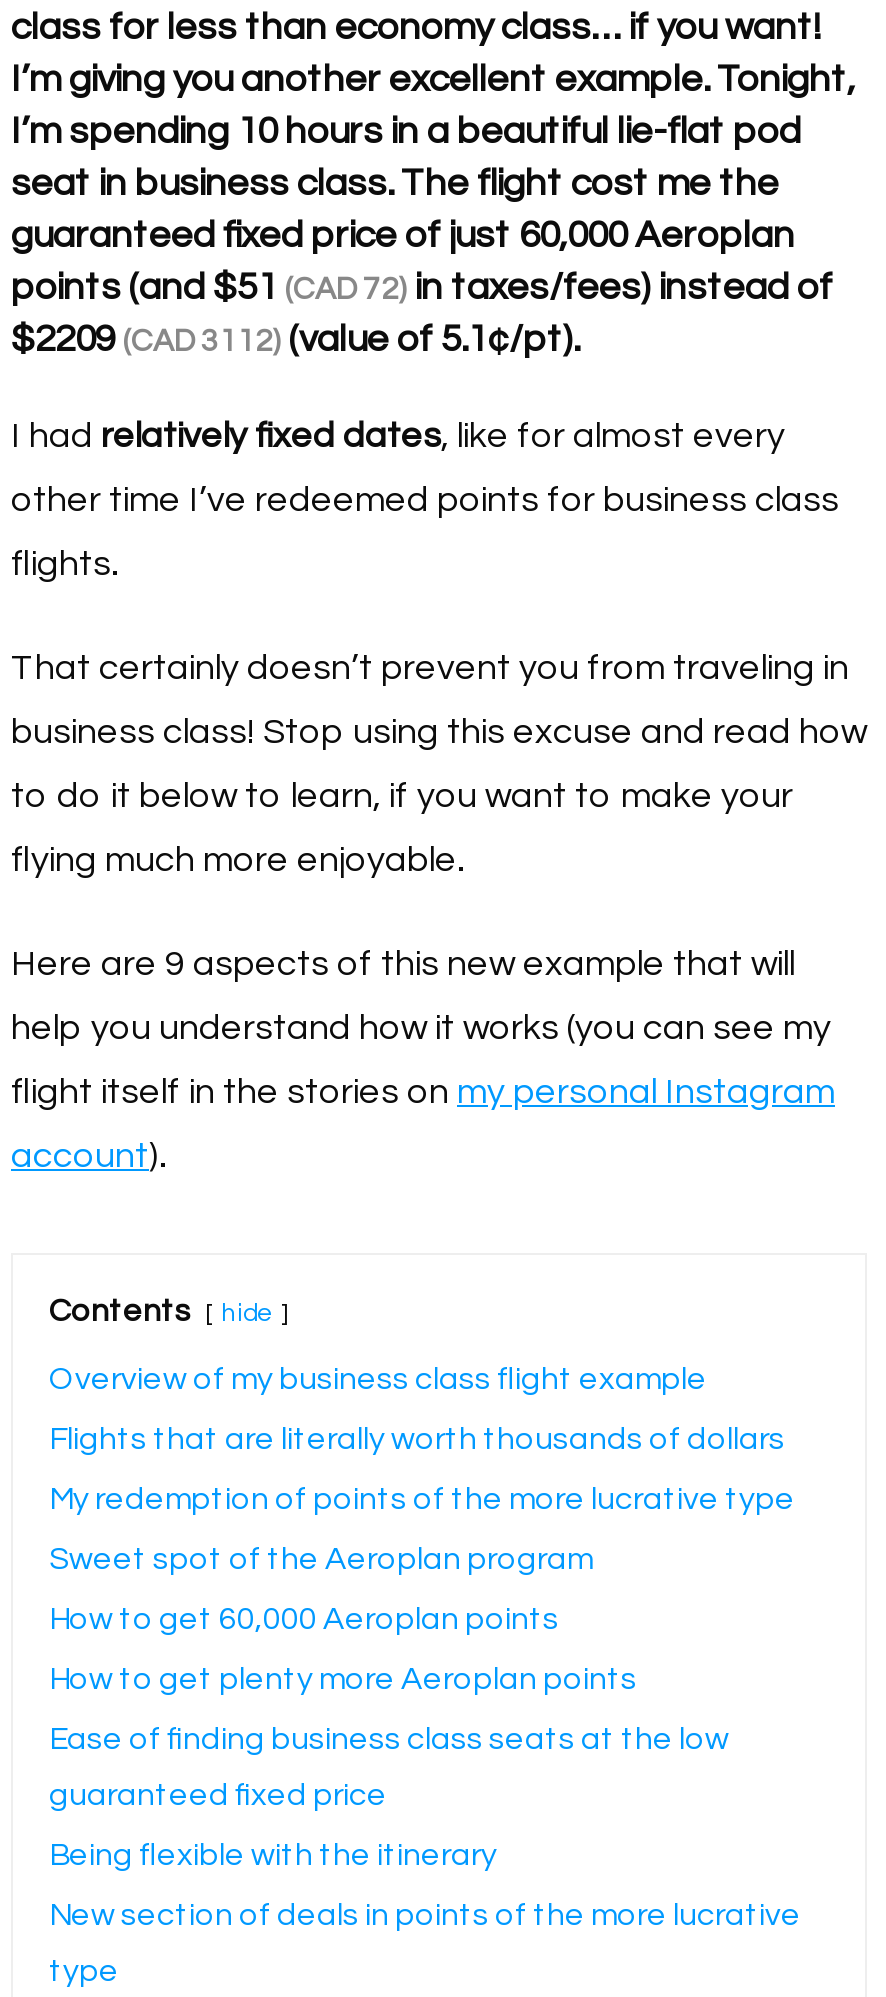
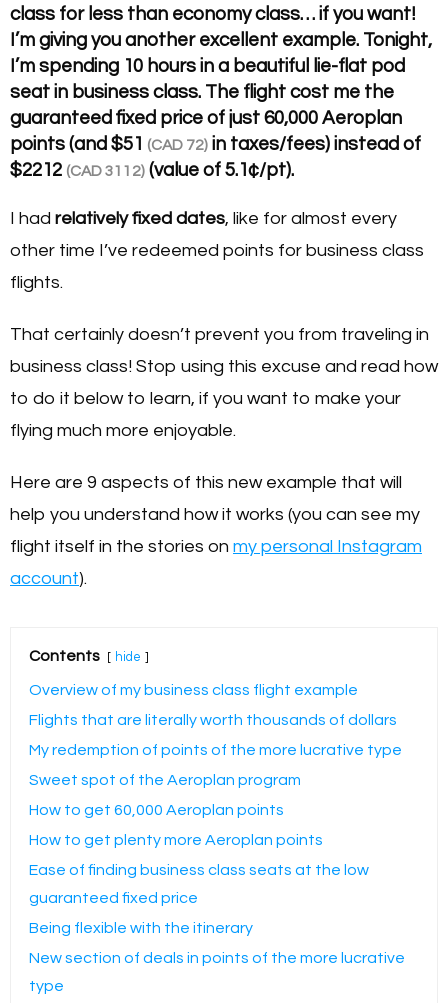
- $2209 (CAD 3112) (value of 5.1¢/pt).
+ $2212 (CAD 3112) (value of 5.1¢/pt).
